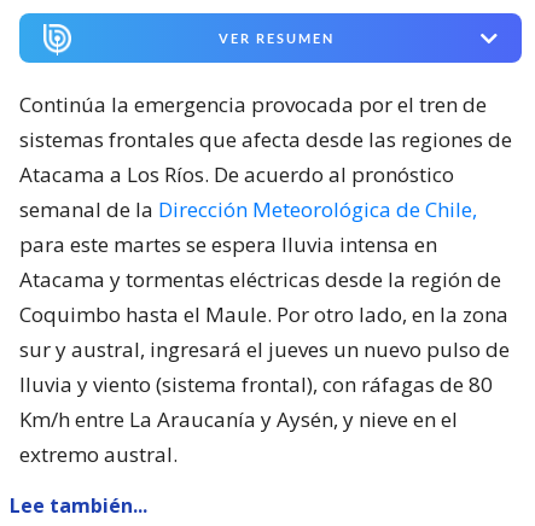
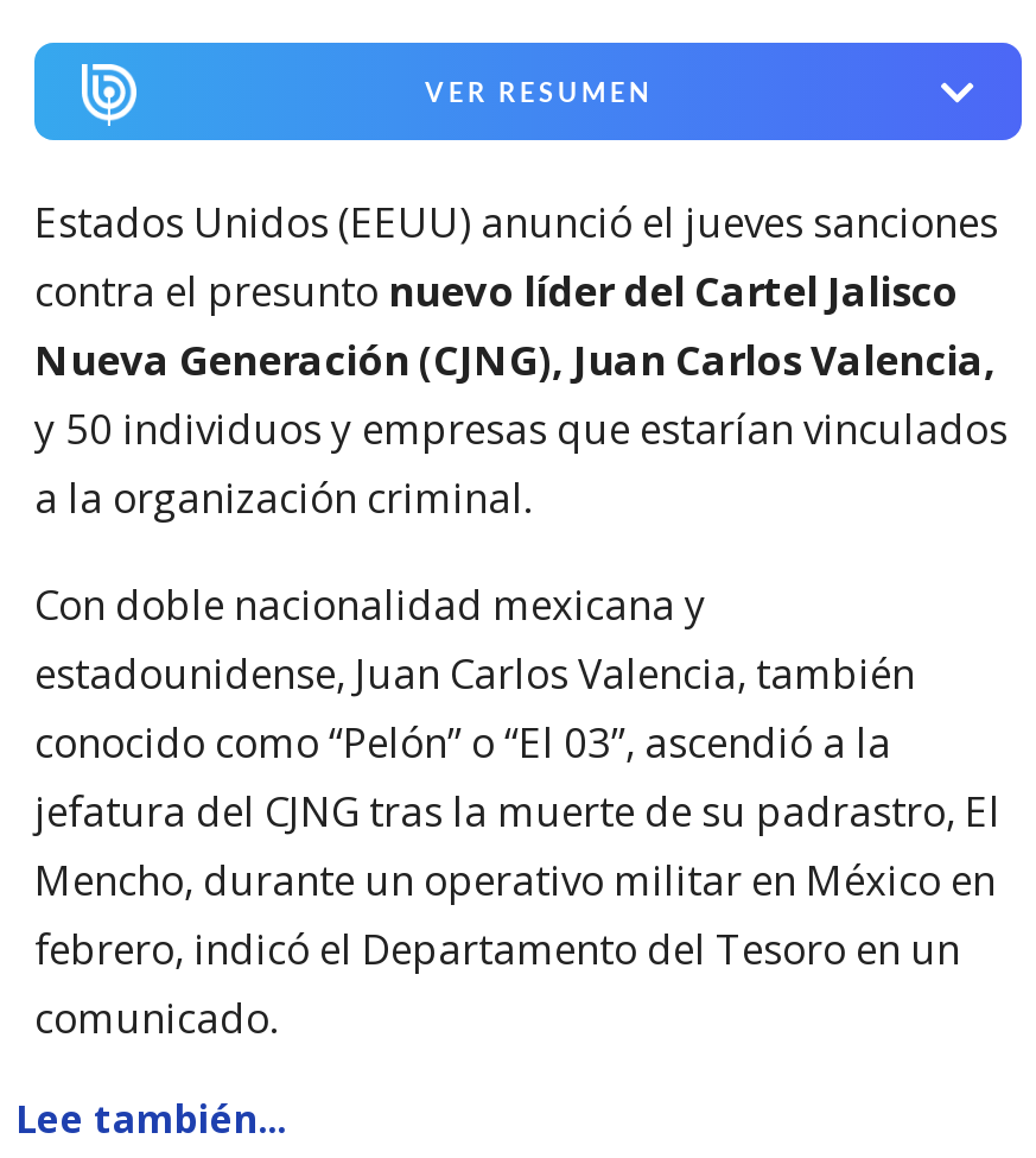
- Continúa la emergencia provocada por el tren de
- sistemas frontales que afecta desde las regiones de
- Atacama a Los Ríos. De acuerdo al pronóstico
- semanal de la Dirección Meteorológica de Chile,
- para este martes se espera lluvia intensa en
- Atacama y tormentas eléctricas desde la región de
- Coquimbo hasta el Maule. Por otro lado, en la zona
- sur y austral, ingresará el jueves un nuevo pulso de
- lluvia y viento (sistema frontal), con ráfagas de 80
- Km/h entre La Araucanía y Aysén, y nieve en el
- extremo austral.
+ Estados Unidos (EEUU) anunció el jueves sanciones
+ contra el presunto nuevo líder del Cartel Jalisco
+ Nueva Generación (CJNG), Juan Carlos Valencia,
+ y 50 individuos y empresas que estarían vinculados
+ a la organización criminal.
+ Con doble nacionalidad mexicana y
+ estadounidense, Juan Carlos Valencia, también
+ conocido como “Pelón” o “El 03”, ascendió a la
+ jefatura del CJNG tras la muerte de su padrastro, El
+ Mencho, durante un operativo militar en México en
+ febrero, indicó el Departamento del Tesoro en un
+ comunicado.
